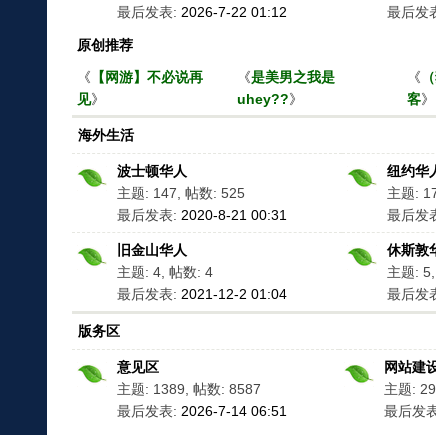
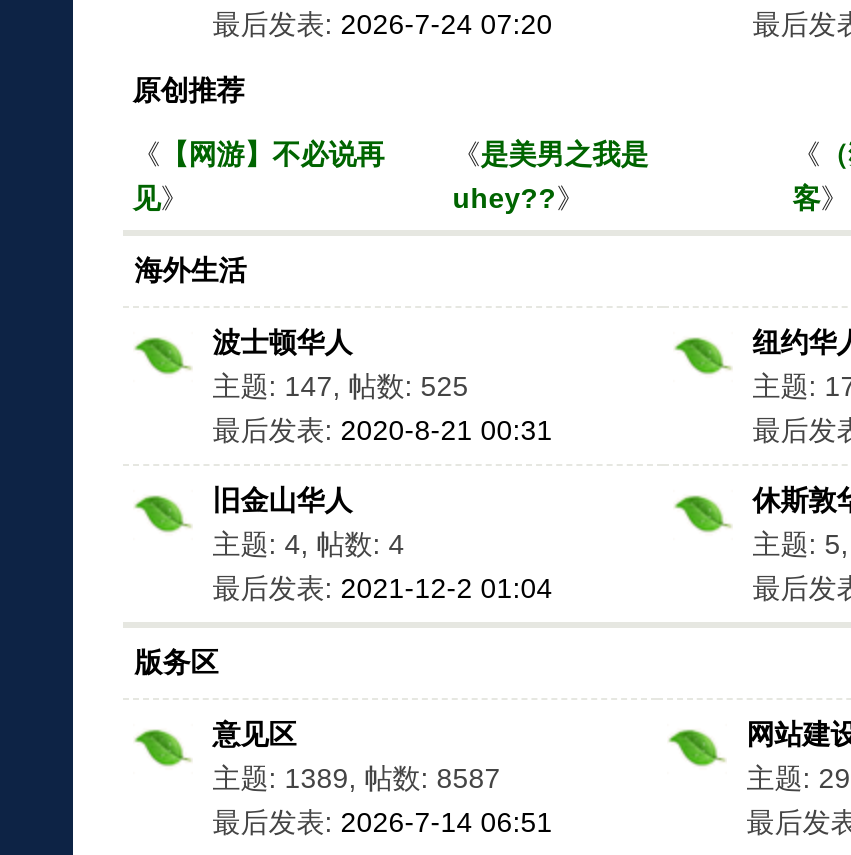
- 最后发表: 2026-7-22 01:12
+ 最后发表: 2026-7-24 07:20
